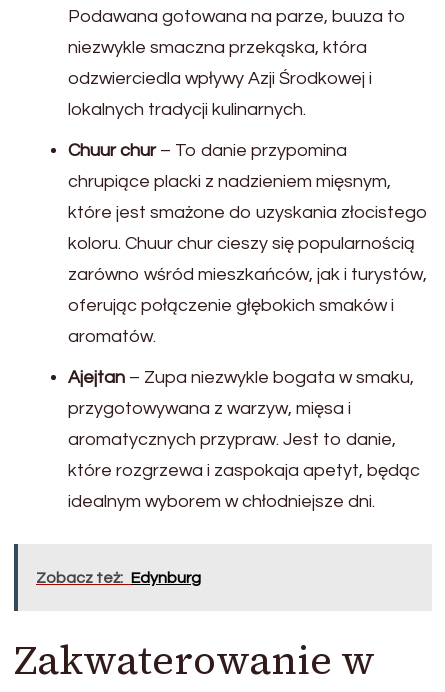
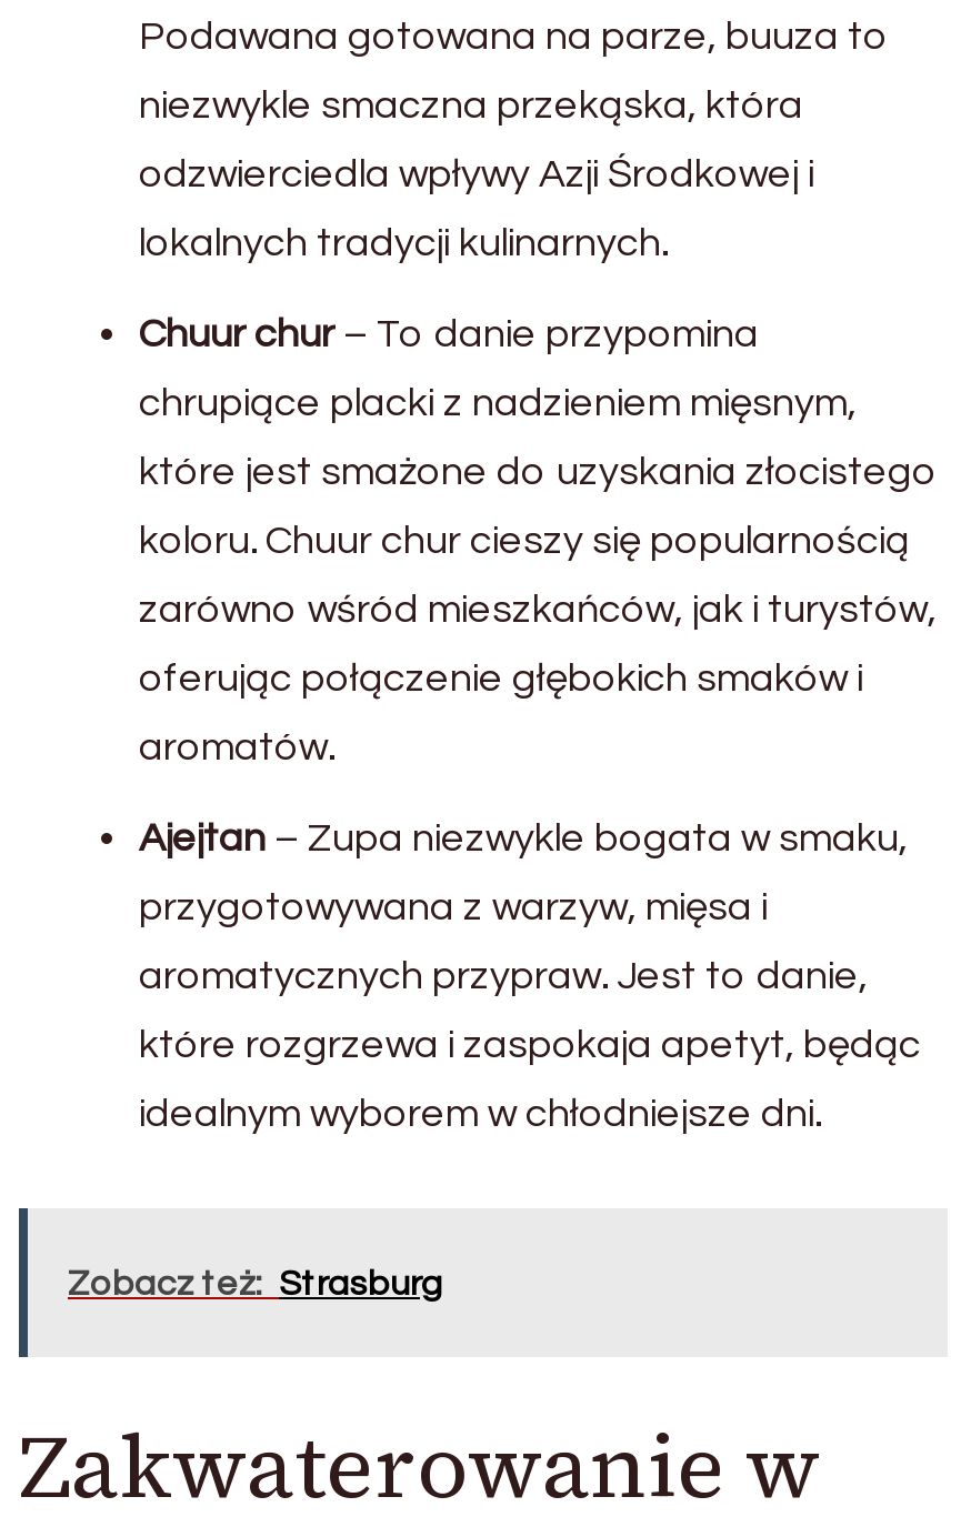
- Zobacz też: Edynburg
+ Zobacz też: Strasburg
